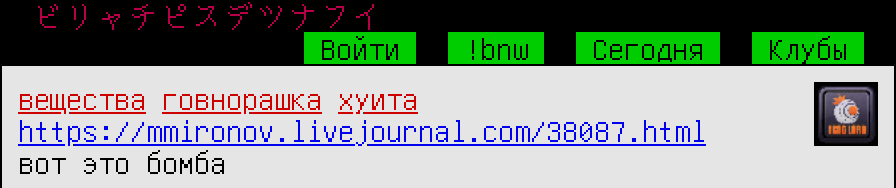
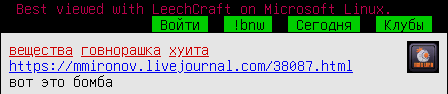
- ビリャチピスデツナフイ
+ Best viewed with LeechCraft on Microsoft Linux.
